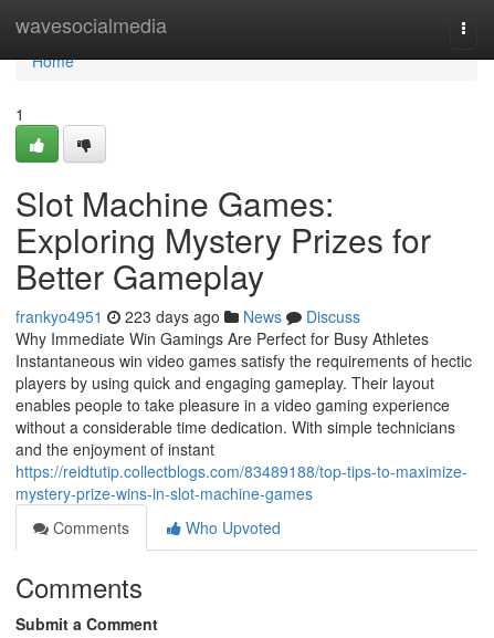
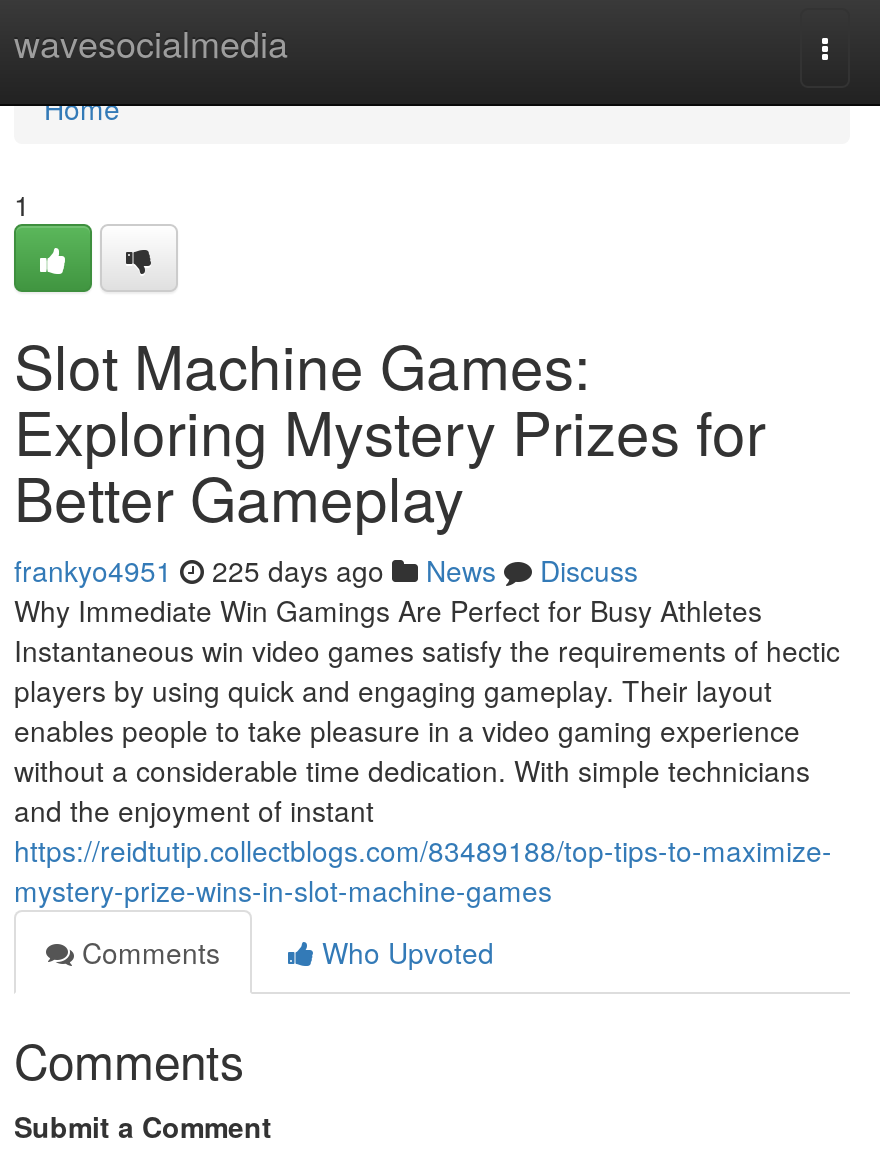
- frankyo4951 223 days ago News Discuss
+ frankyo4951 225 days ago News Discuss
